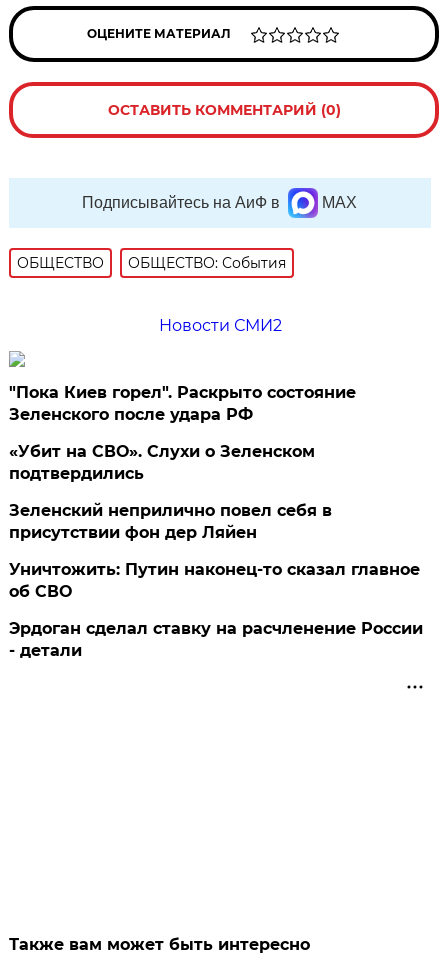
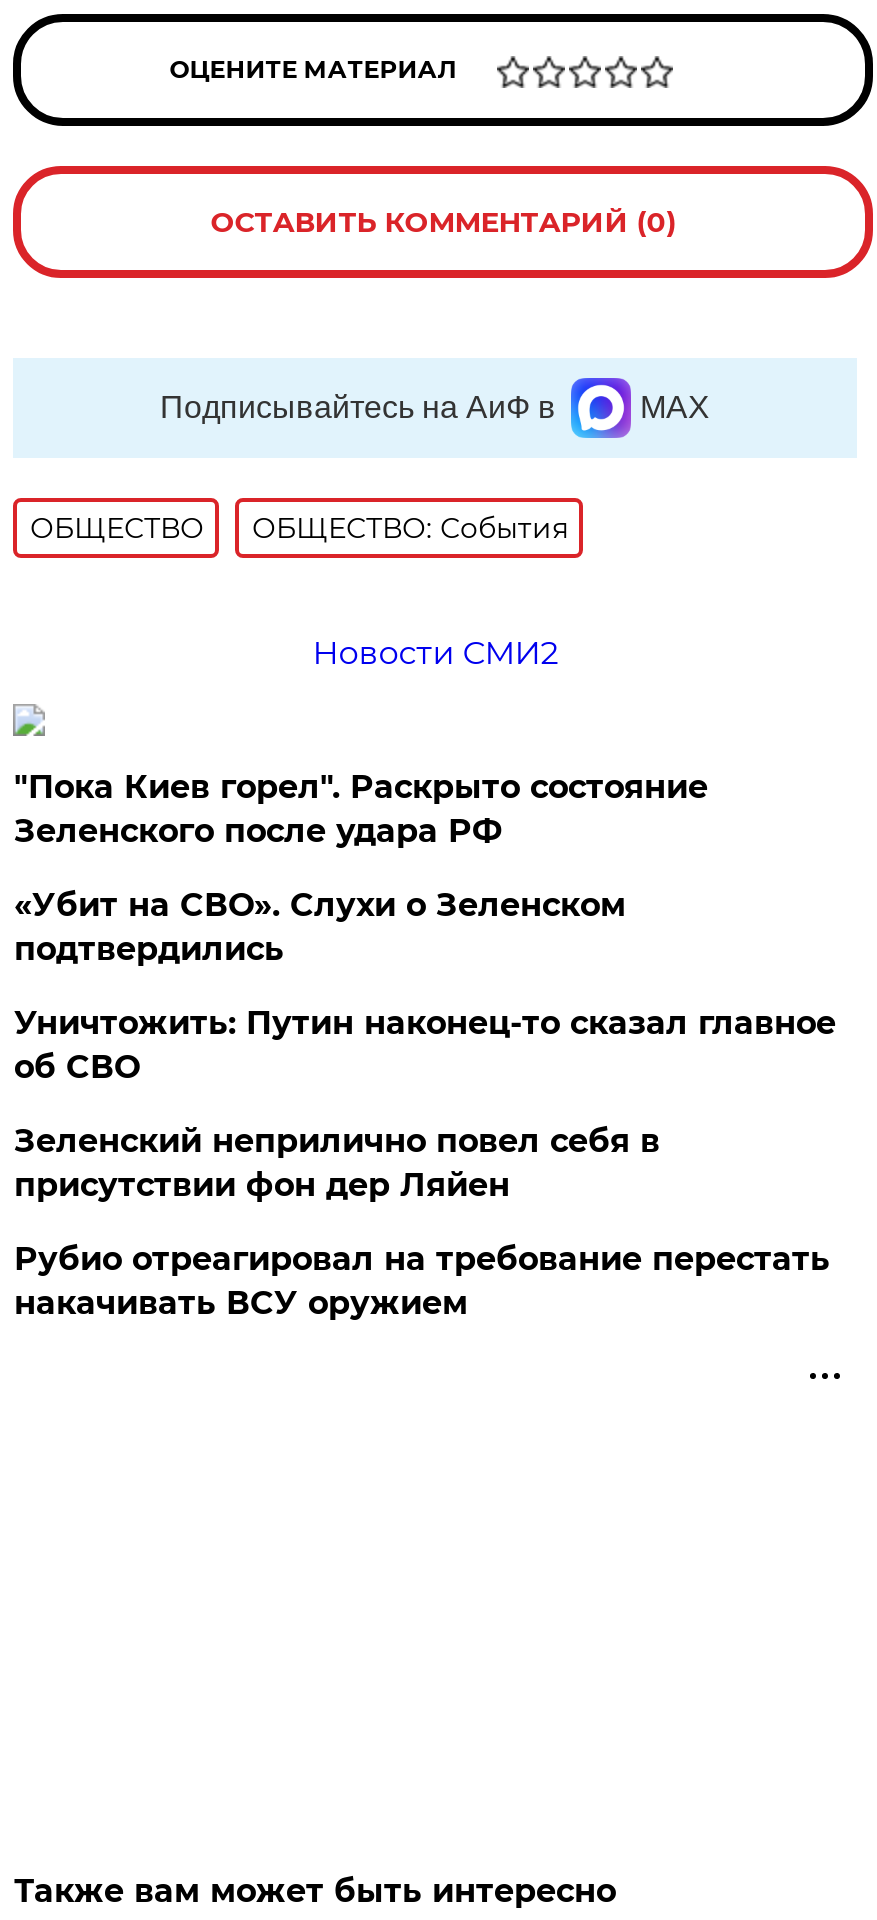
moved down: Зеленский неприлично повел cебя в | присутствии фон дер Ляйен

moved up: Уничтожить: Путин наконец-то сказал главное | об СВО

- Эрдоган сделал ставку на расчленение России
- - детали
+ Рубио отреагировал на требование перестать
+ накачивать ВСУ оружием
